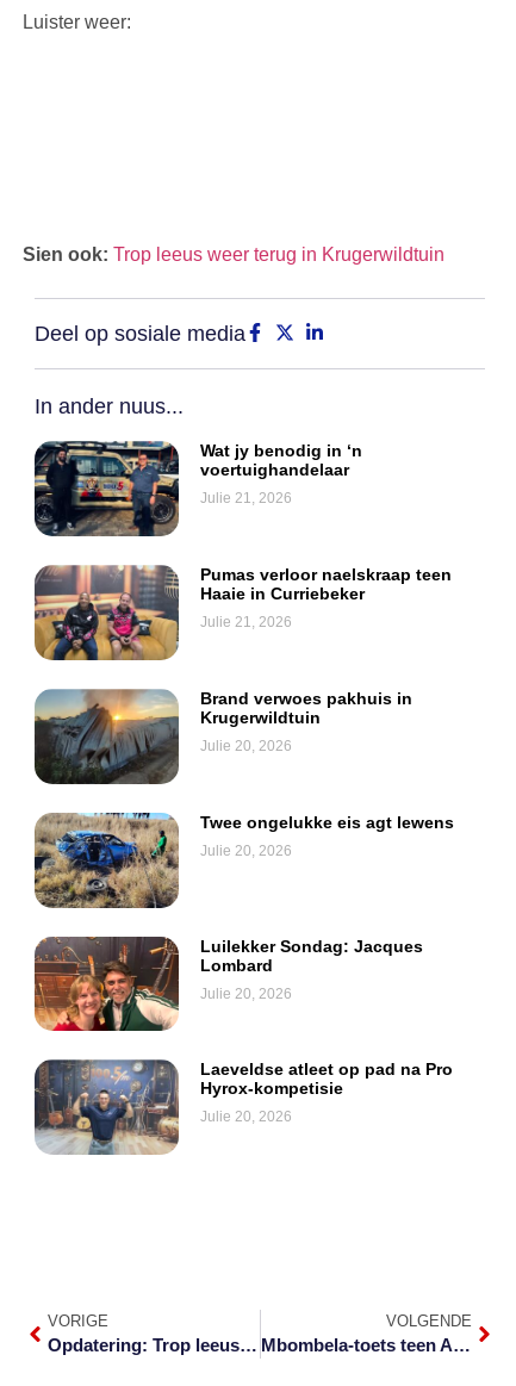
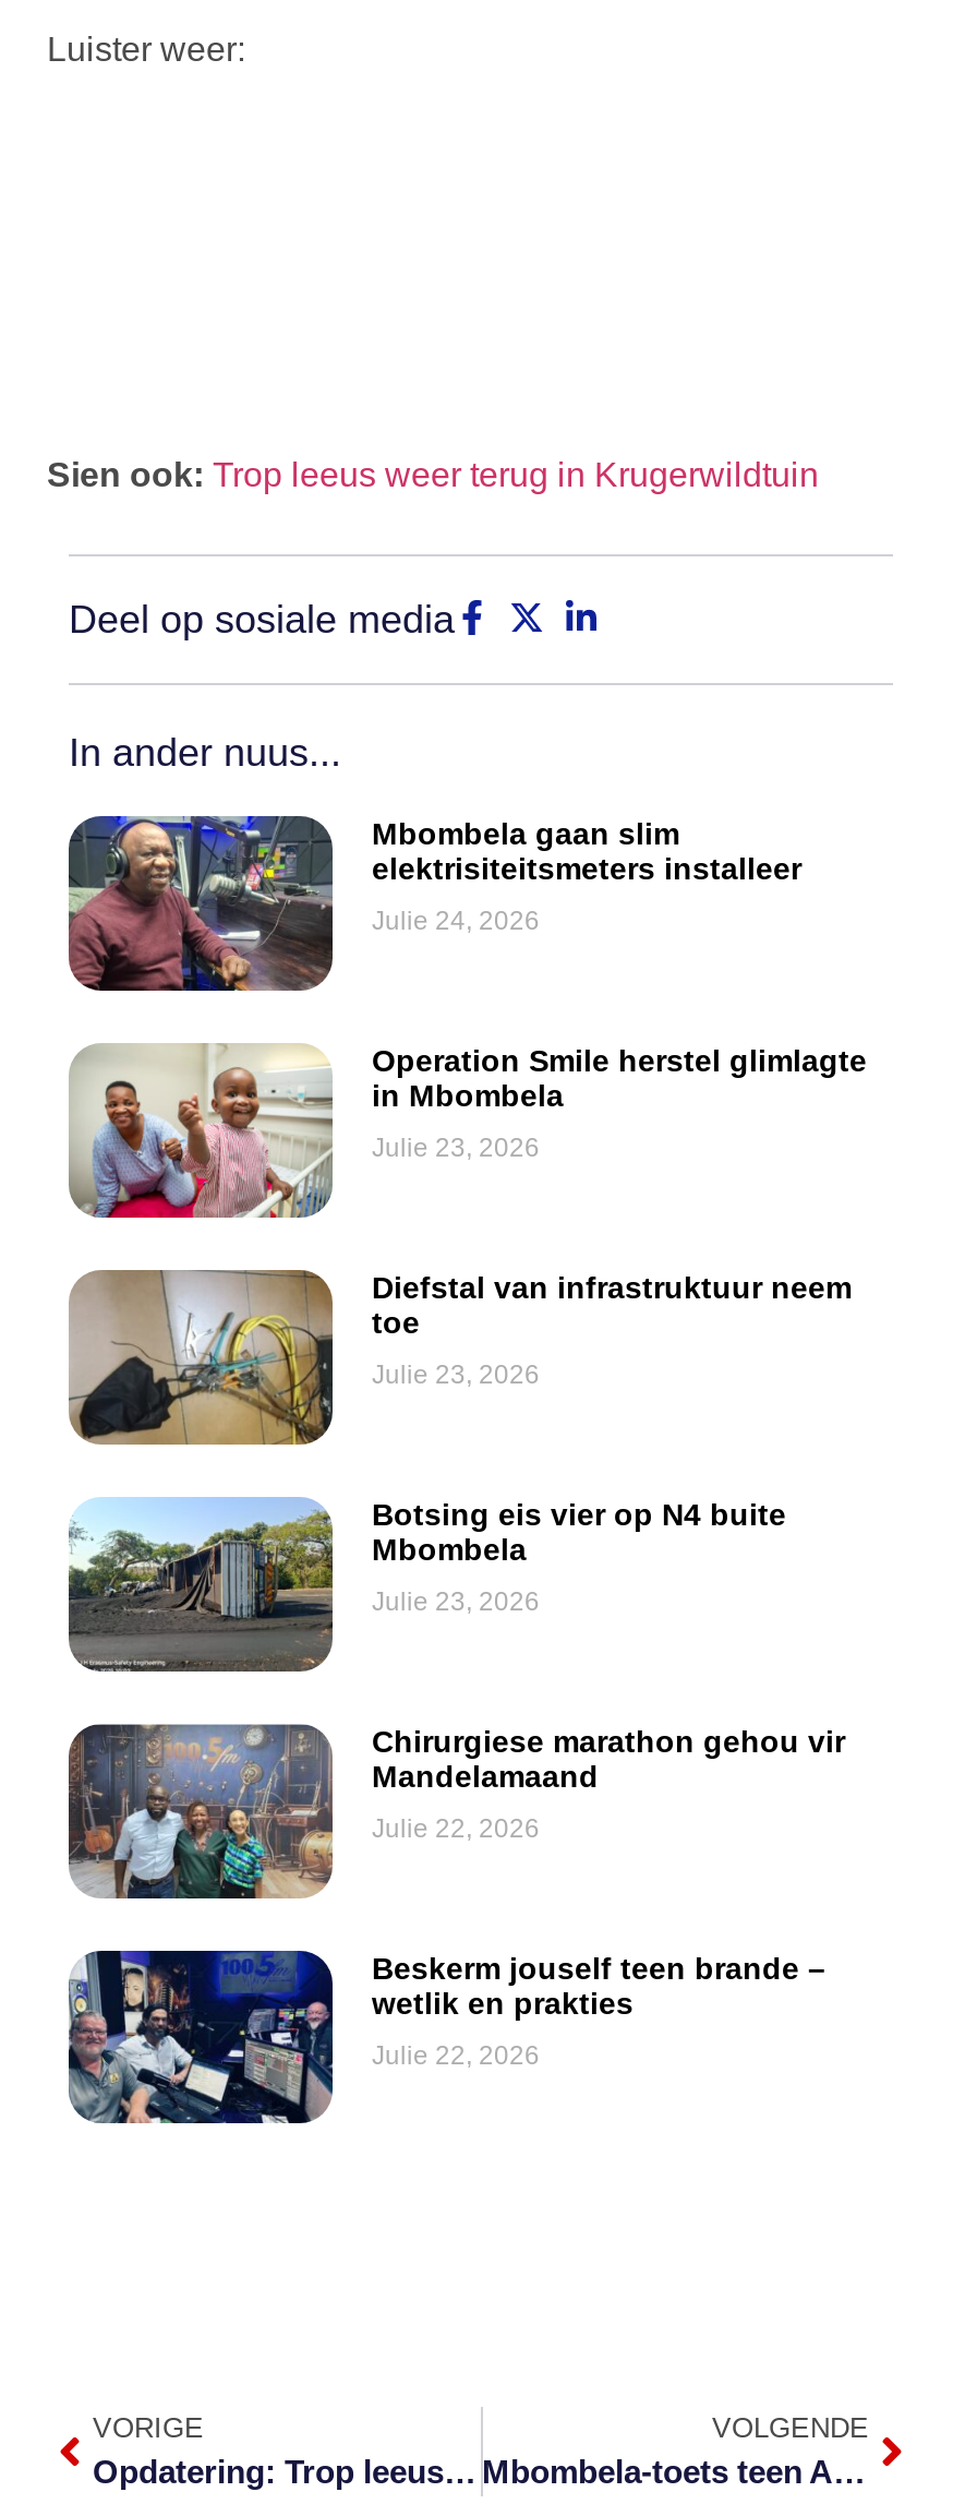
- [image]
- Wat jy benodig in ‘n
- voertuighandelaar
+ [image]
+ Mbombela gaan slim
+ elektrisiteitsmeters installeer

- Julie 21, 2026
+ Julie 24, 2026

- [image]
- Pumas verloor naelskraap teen
- Haaie in Curriebeker
+ [image]
+ Operation Smile herstel glimlagte
+ in Mbombela

- Julie 21, 2026
+ Julie 23, 2026

- [image]
- Brand verwoes pakhuis in
- Krugerwildtuin
+ [image]
+ Diefstal van infrastruktuur neem
+ toe

- Julie 20, 2026
+ Julie 23, 2026

- [image]
- Twee ongelukke eis agt lewens
+ [image]
+ Botsing eis vier op N4 buite
+ Mbombela

- Julie 20, 2026
+ Julie 23, 2026

- [image]
- Luilekker Sondag: Jacques
- Lombard
+ [image]
+ Chirurgiese marathon gehou vir
+ Mandelamaand

- Julie 20, 2026
+ Julie 22, 2026

- [image]
- Laeveldse atleet op pad na Pro
- Hyrox-kompetisie
+ [image]
+ Beskerm jouself teen brande –
+ wetlik en prakties

- Julie 20, 2026
+ Julie 22, 2026
